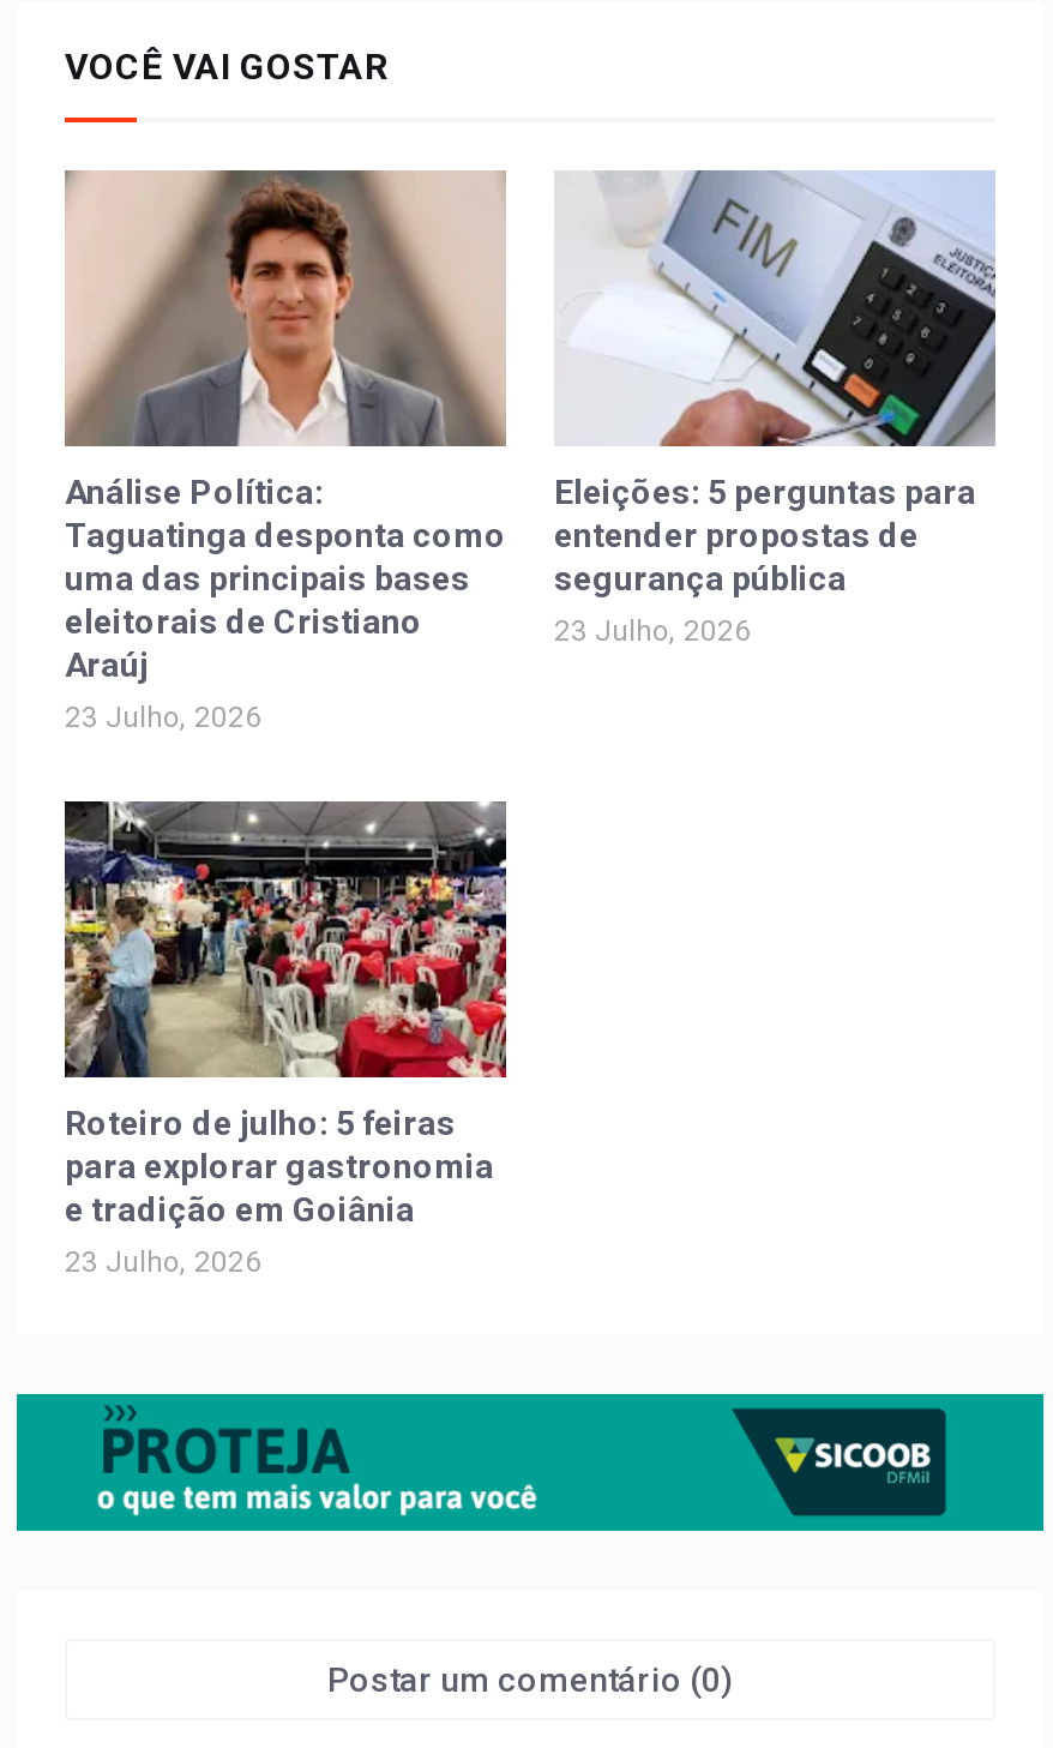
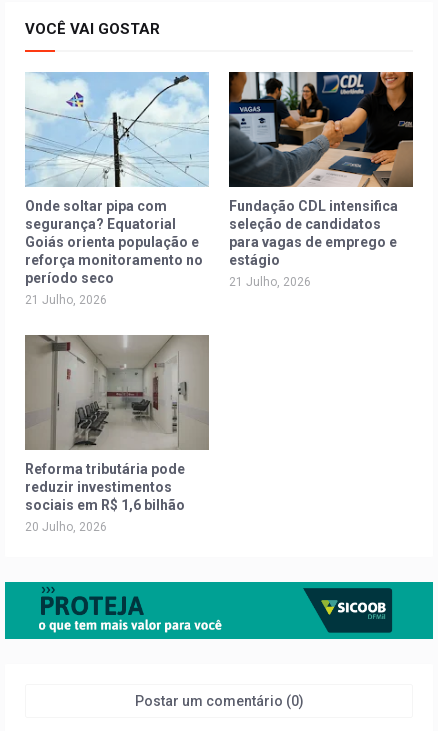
- [image]
- Análise Política:
- Taguatinga desponta como
- uma das principais bases
- eleitorais de Cristiano
- Araúj
- 23 Julho, 2026
+ [image]
+ Onde soltar pipa com
+ segurança? Equatorial
+ Goiás orienta população e
+ reforça monitoramento no
+ período seco
+ 21 Julho, 2026

- [image]
- Eleições: 5 perguntas para
- entender propostas de
- segurança pública
- 23 Julho, 2026
+ [image]
+ Fundação CDL intensifica
+ seleção de candidatos
+ para vagas de emprego e
+ estágio
+ 21 Julho, 2026

- [image]
- Roteiro de julho: 5 feiras
- para explorar gastronomia
- e tradição em Goiânia
- 23 Julho, 2026
+ [image]
+ Reforma tributária pode
+ reduzir investimentos
+ sociais em R$ 1,6 bilhão
+ 20 Julho, 2026
